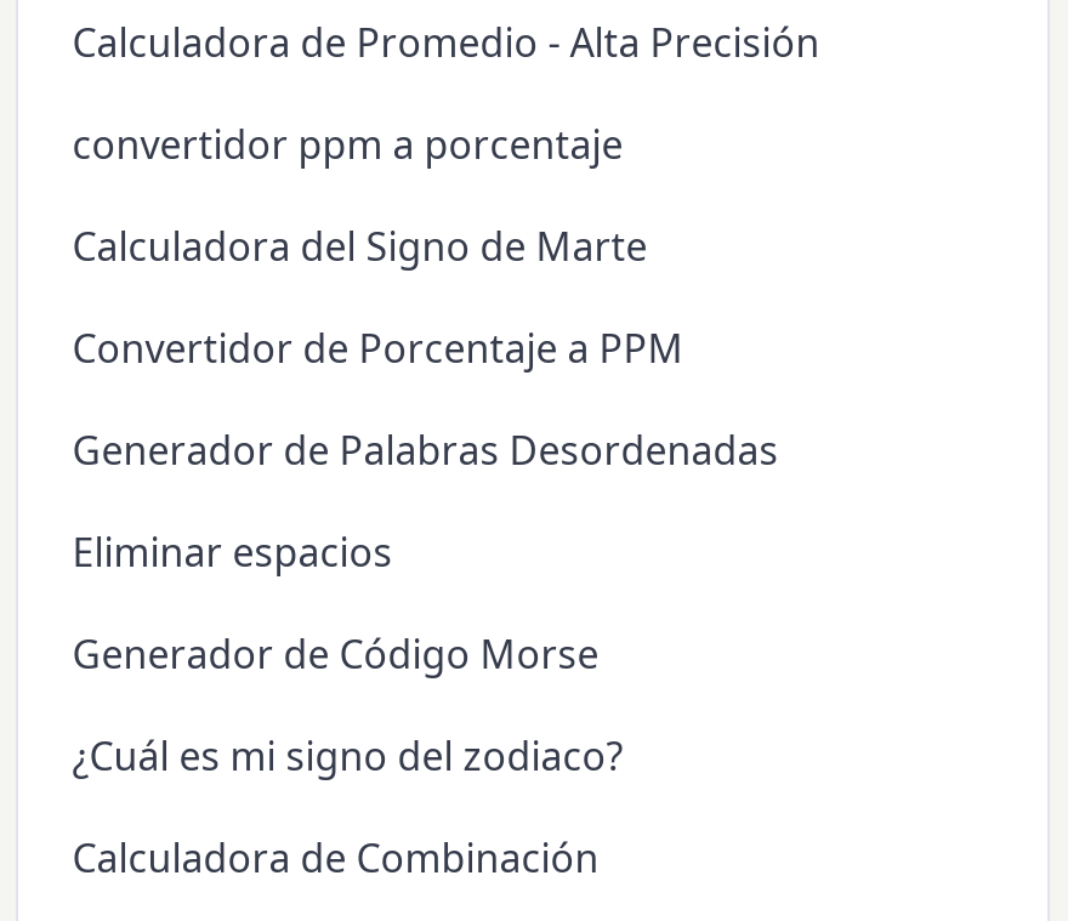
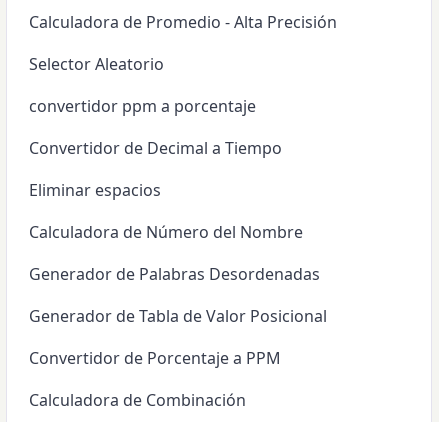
+ Selector Aleatorio

- Calculadora del Signo de Marte
+ Convertidor de Decimal a Tiempo

moved down: Convertidor de Porcentaje a PPM

moved down: Generador de Palabras Desordenadas

moved up: Eliminar espacios

- Generador de Código Morse
- ¿Cuál es mi signo del zodiaco?
+ Calculadora de Número del Nombre
+ Generador de Tabla de Valor Posicional
